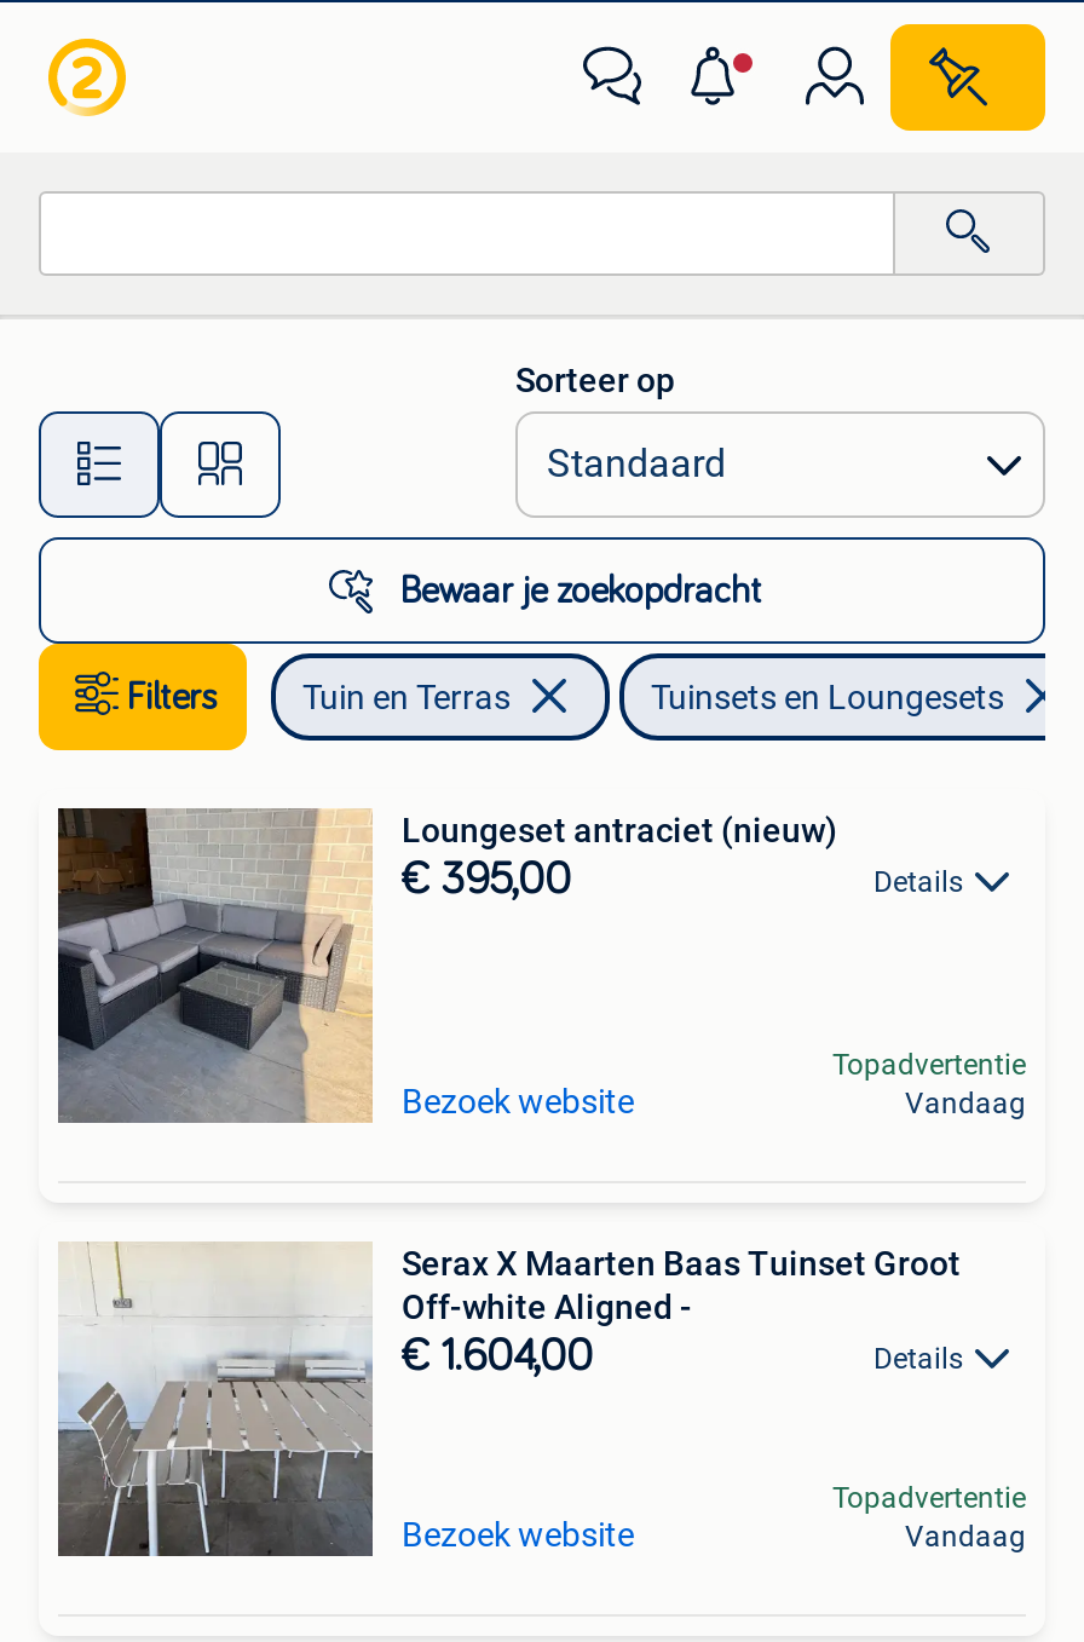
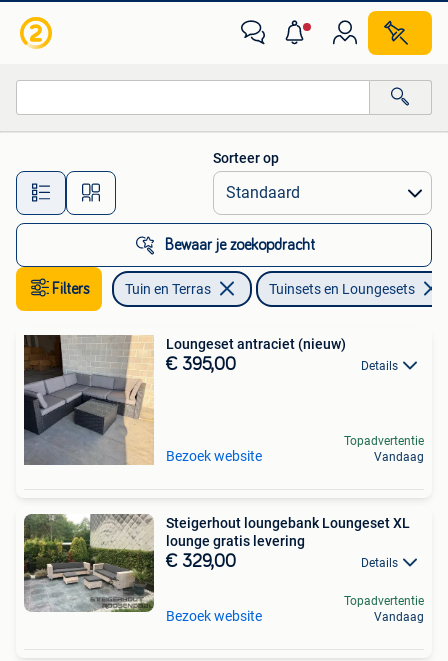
- [image]
- Serax X Maarten Baas Tuinset Groot
- Off-white Aligned -
- € 1.604,00
+ [image]
+ Steigerhout loungebank Loungeset XL
+ lounge gratis levering
+ € 329,00
